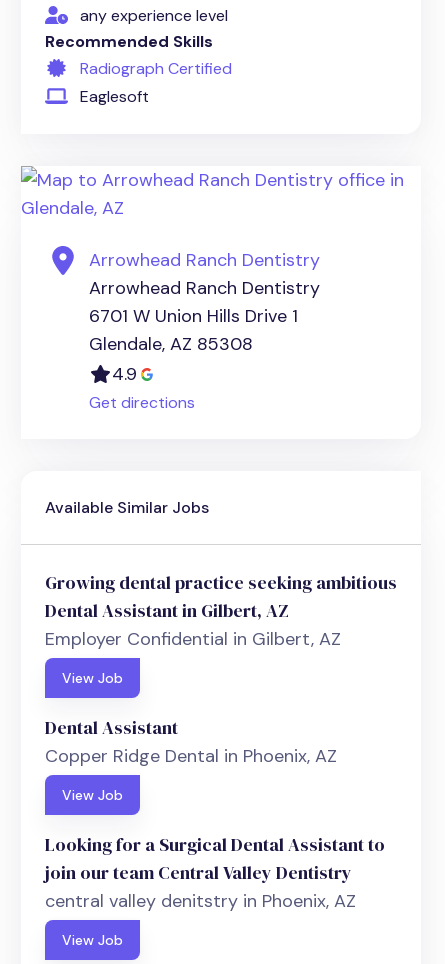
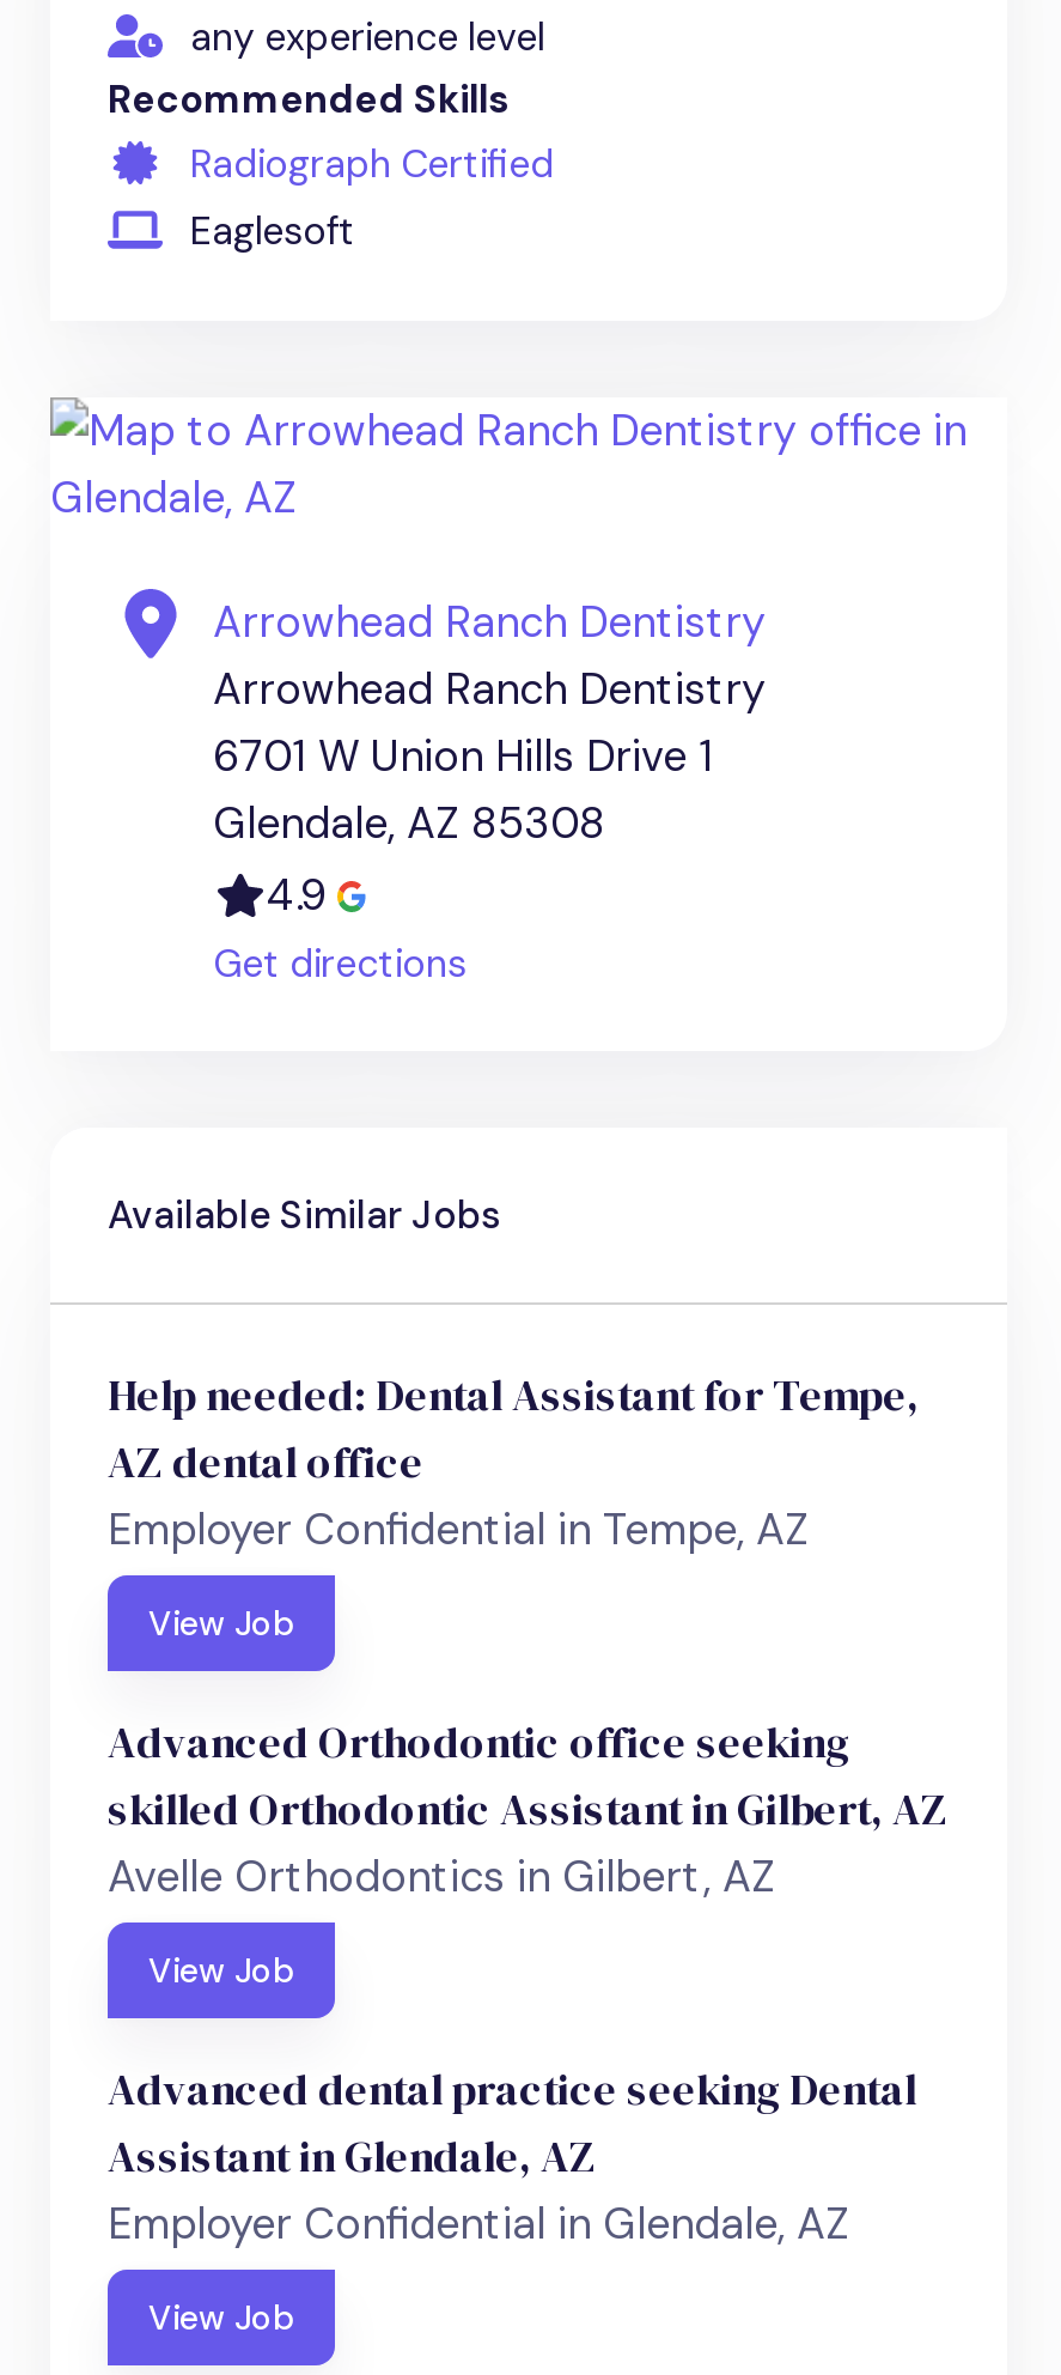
- Growing dental practice seeking ambitious
- Dental Assistant in Gilbert, AZ
- Employer Confidential in Gilbert, AZ
+ Help needed: Dental Assistant for Tempe,
+ AZ dental office
+ Employer Confidential in Tempe, AZ

- Dental Assistant
- Copper Ridge Dental in Phoenix, AZ
+ Advanced Orthodontic office seeking
+ skilled Orthodontic Assistant in Gilbert, AZ
+ Avelle Orthodontics in Gilbert, AZ

- Looking for a Surgical Dental Assistant to
- join our team Central Valley Dentistry
- central valley denitstry in Phoenix, AZ
+ Advanced dental practice seeking Dental
+ Assistant in Glendale, AZ
+ Employer Confidential in Glendale, AZ
